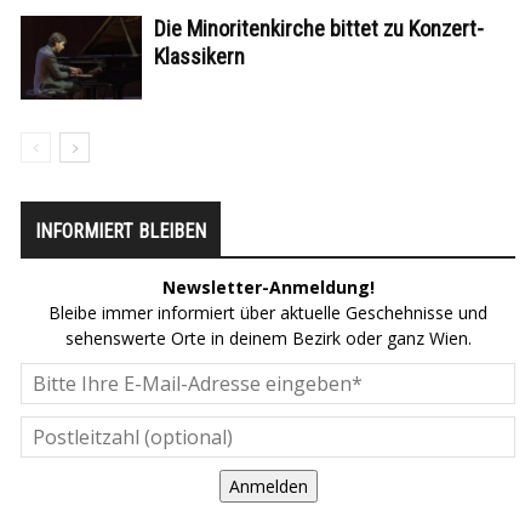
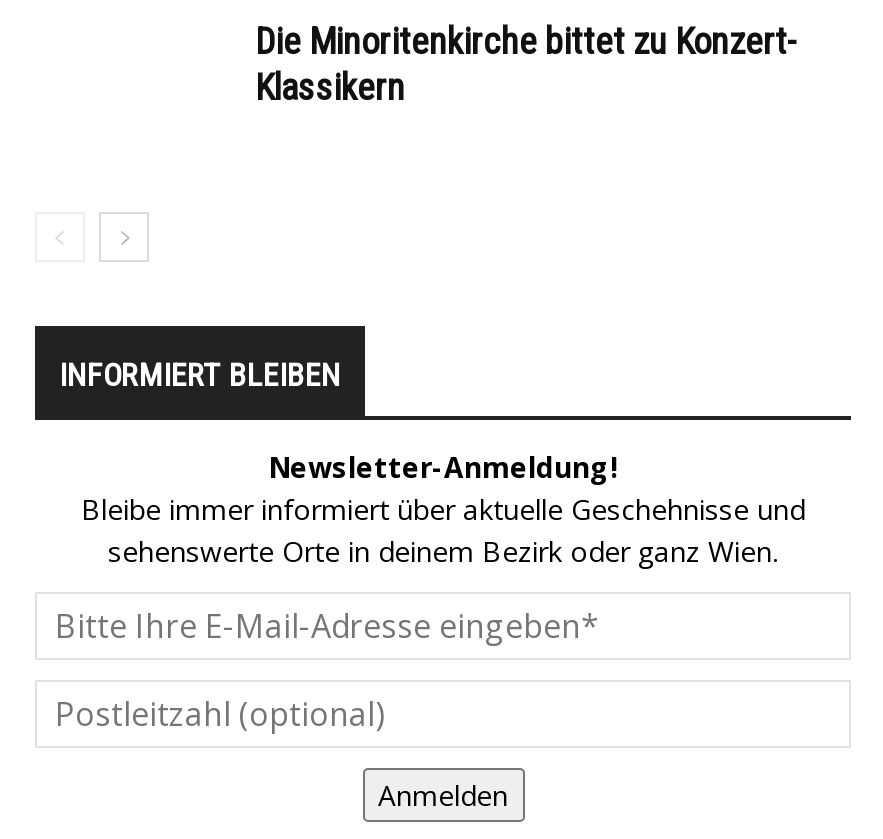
- [image]
